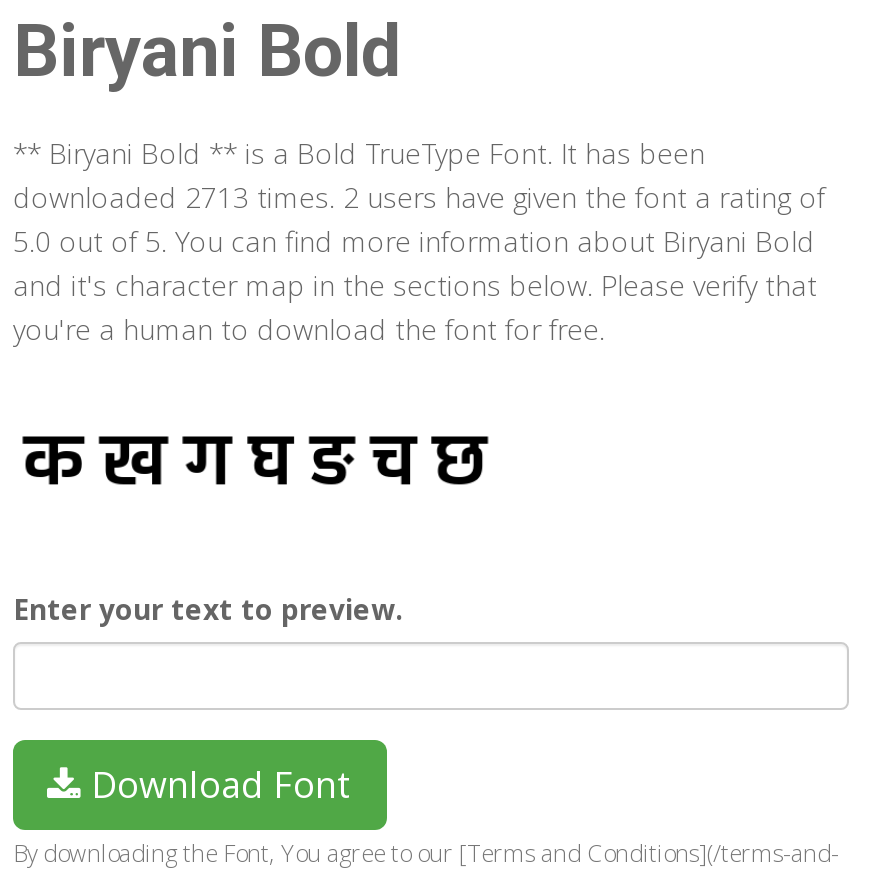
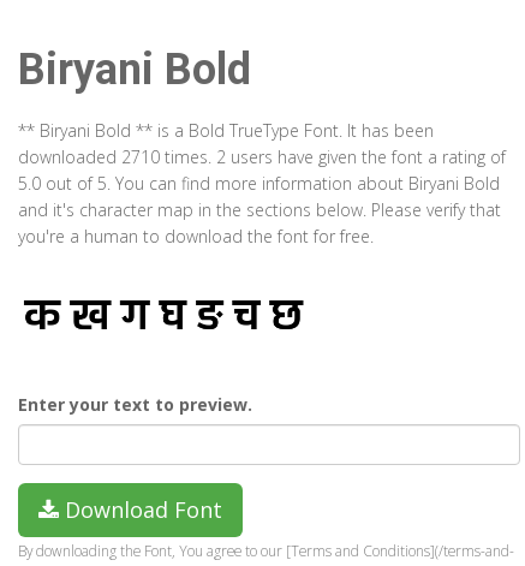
- downloaded 2713 times. 2 users have given the font a rating of
+ downloaded 2710 times. 2 users have given the font a rating of
